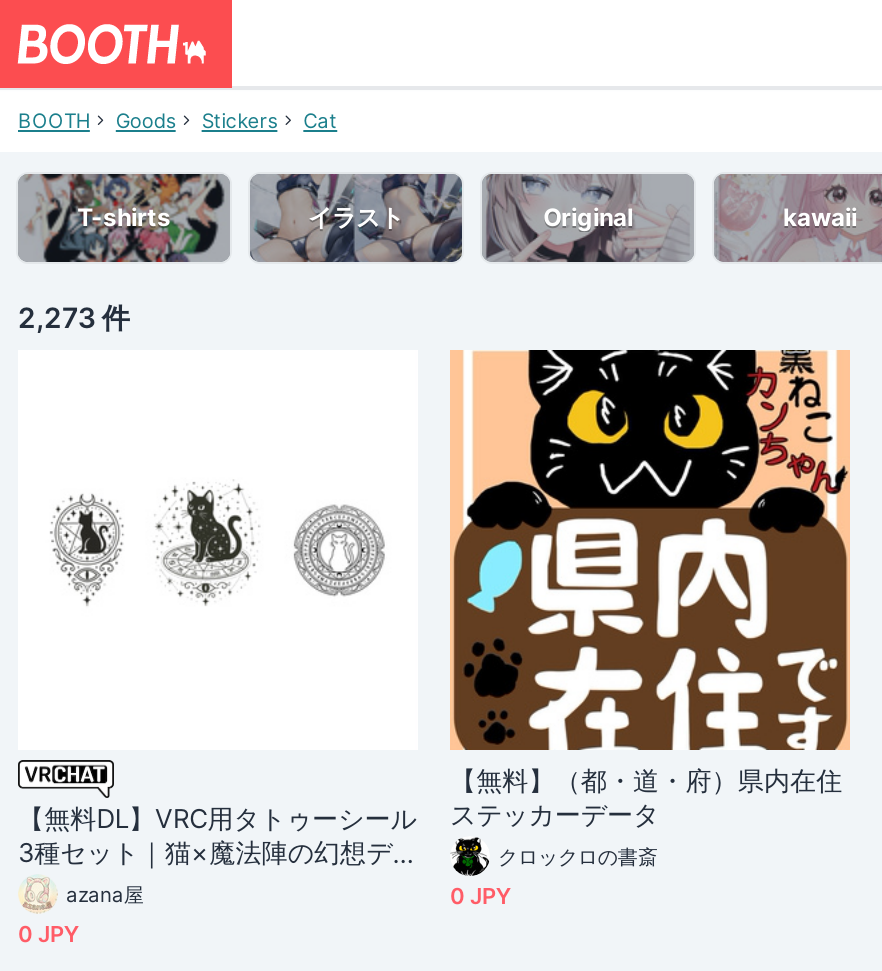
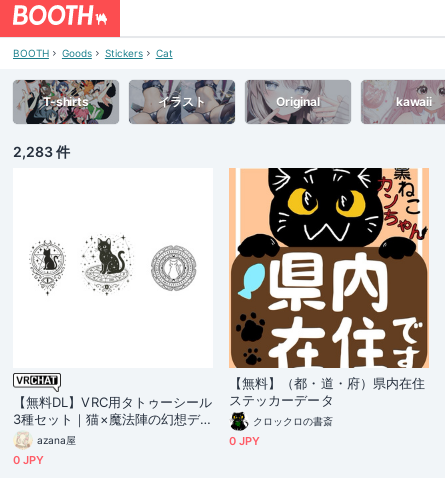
- 2,273 件
+ 2,283 件
